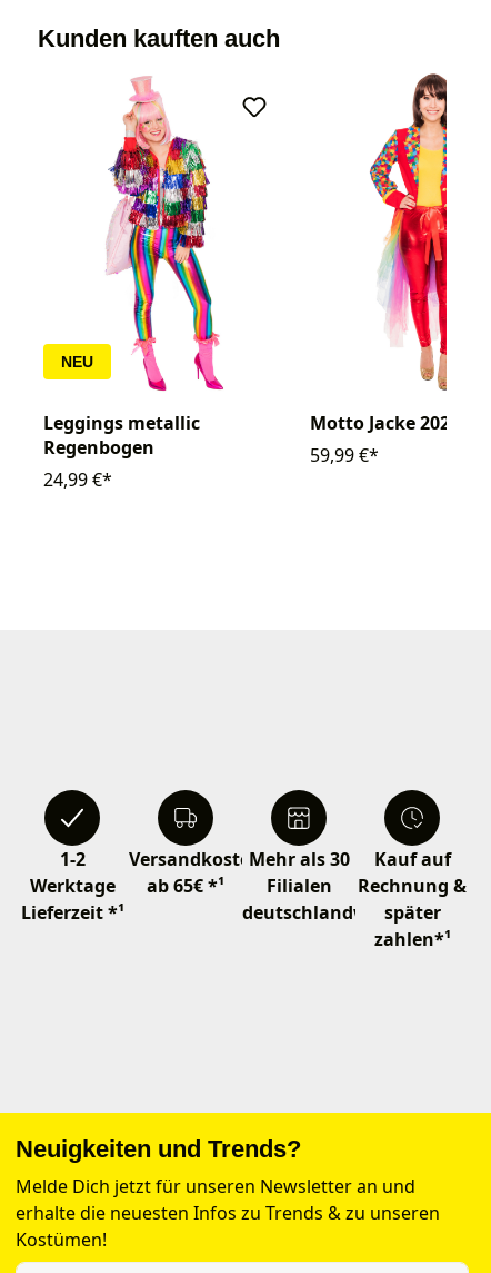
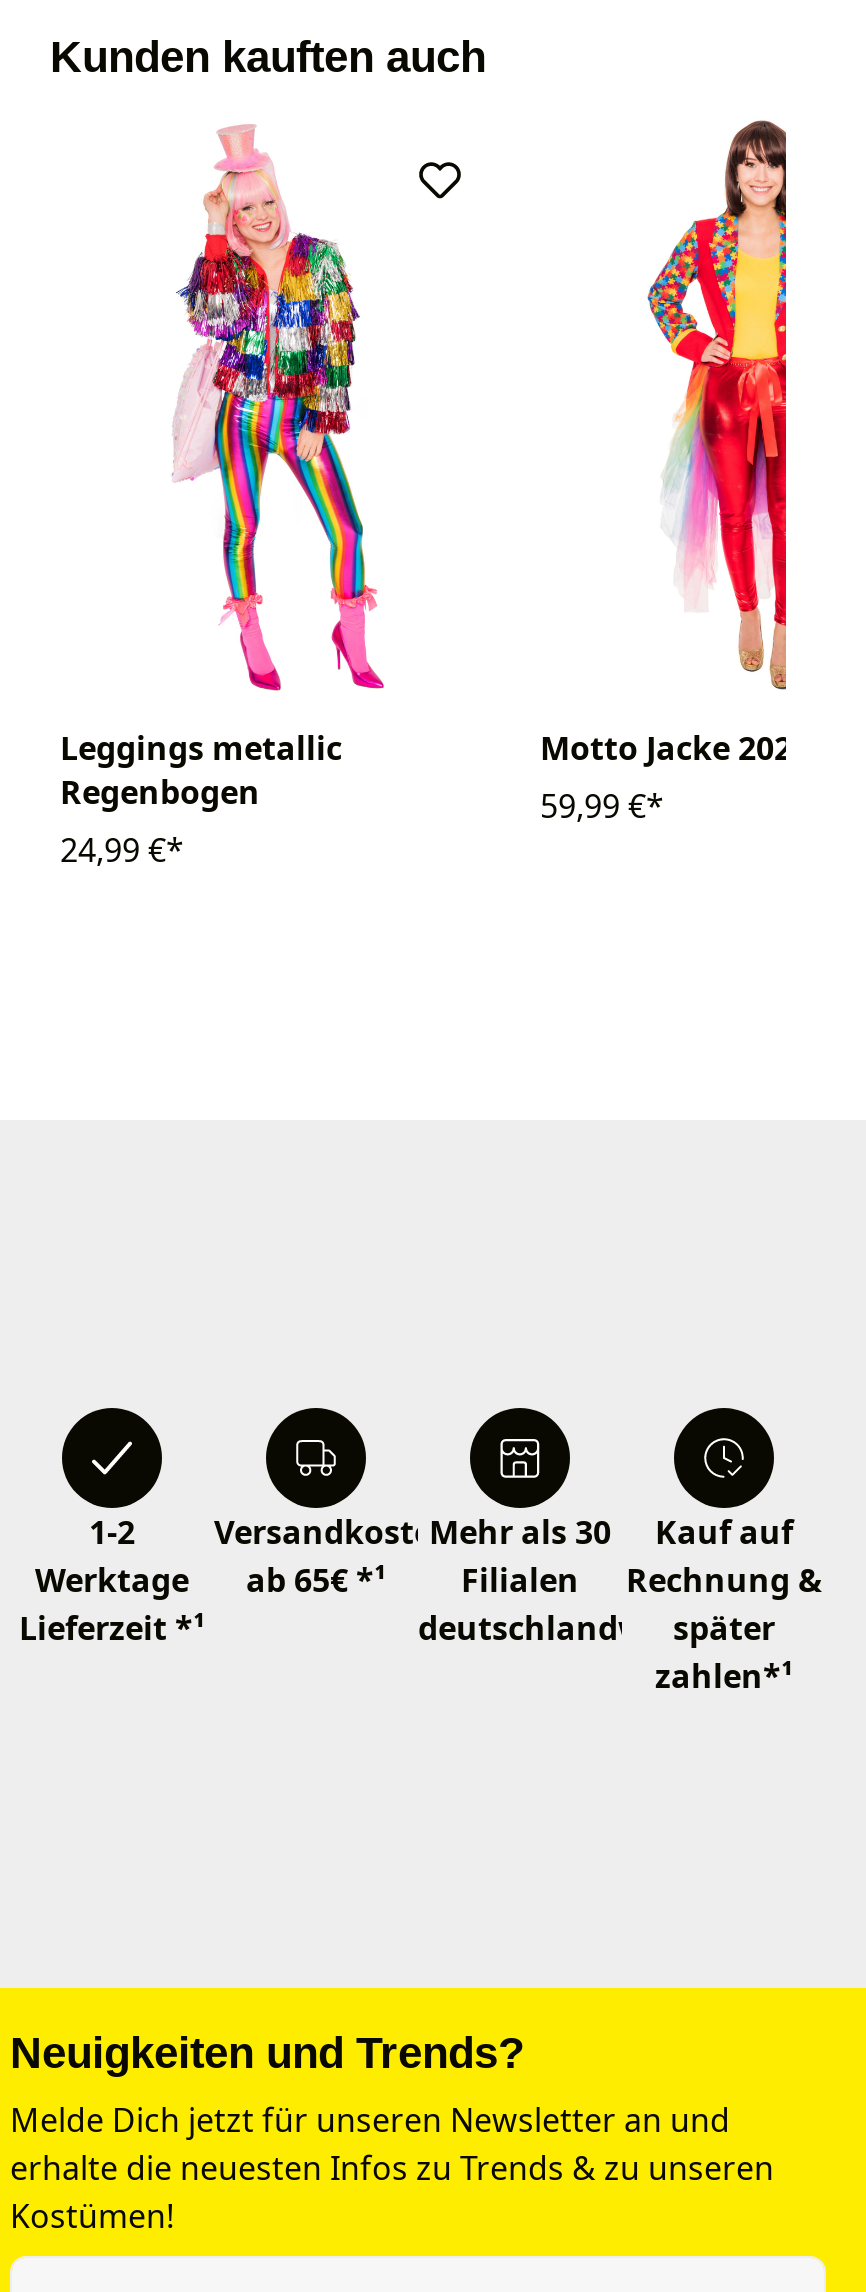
- NEU
